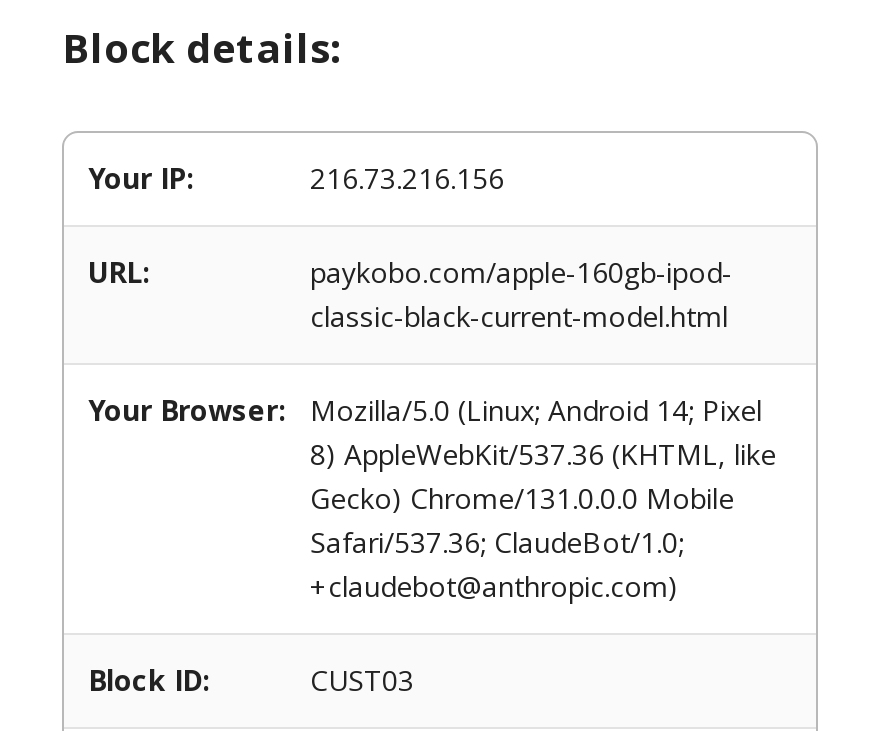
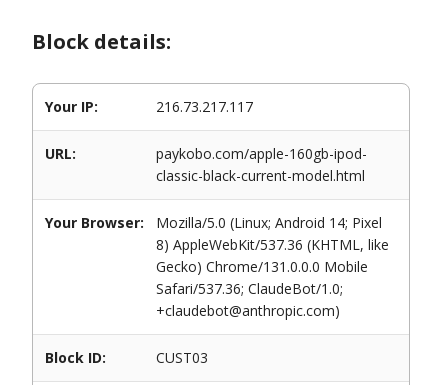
- 216.73.216.156
+ 216.73.217.117
